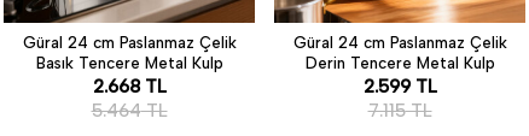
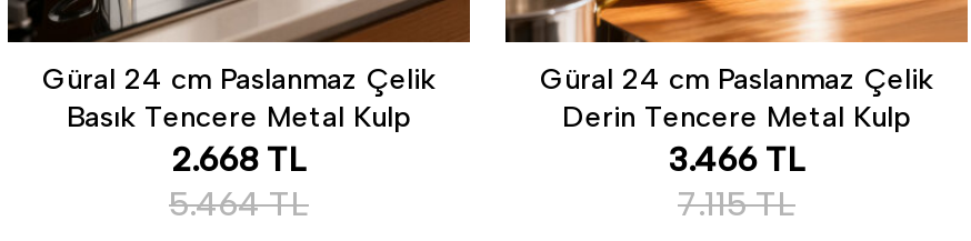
- 2.599 TL
+ 3.466 TL
